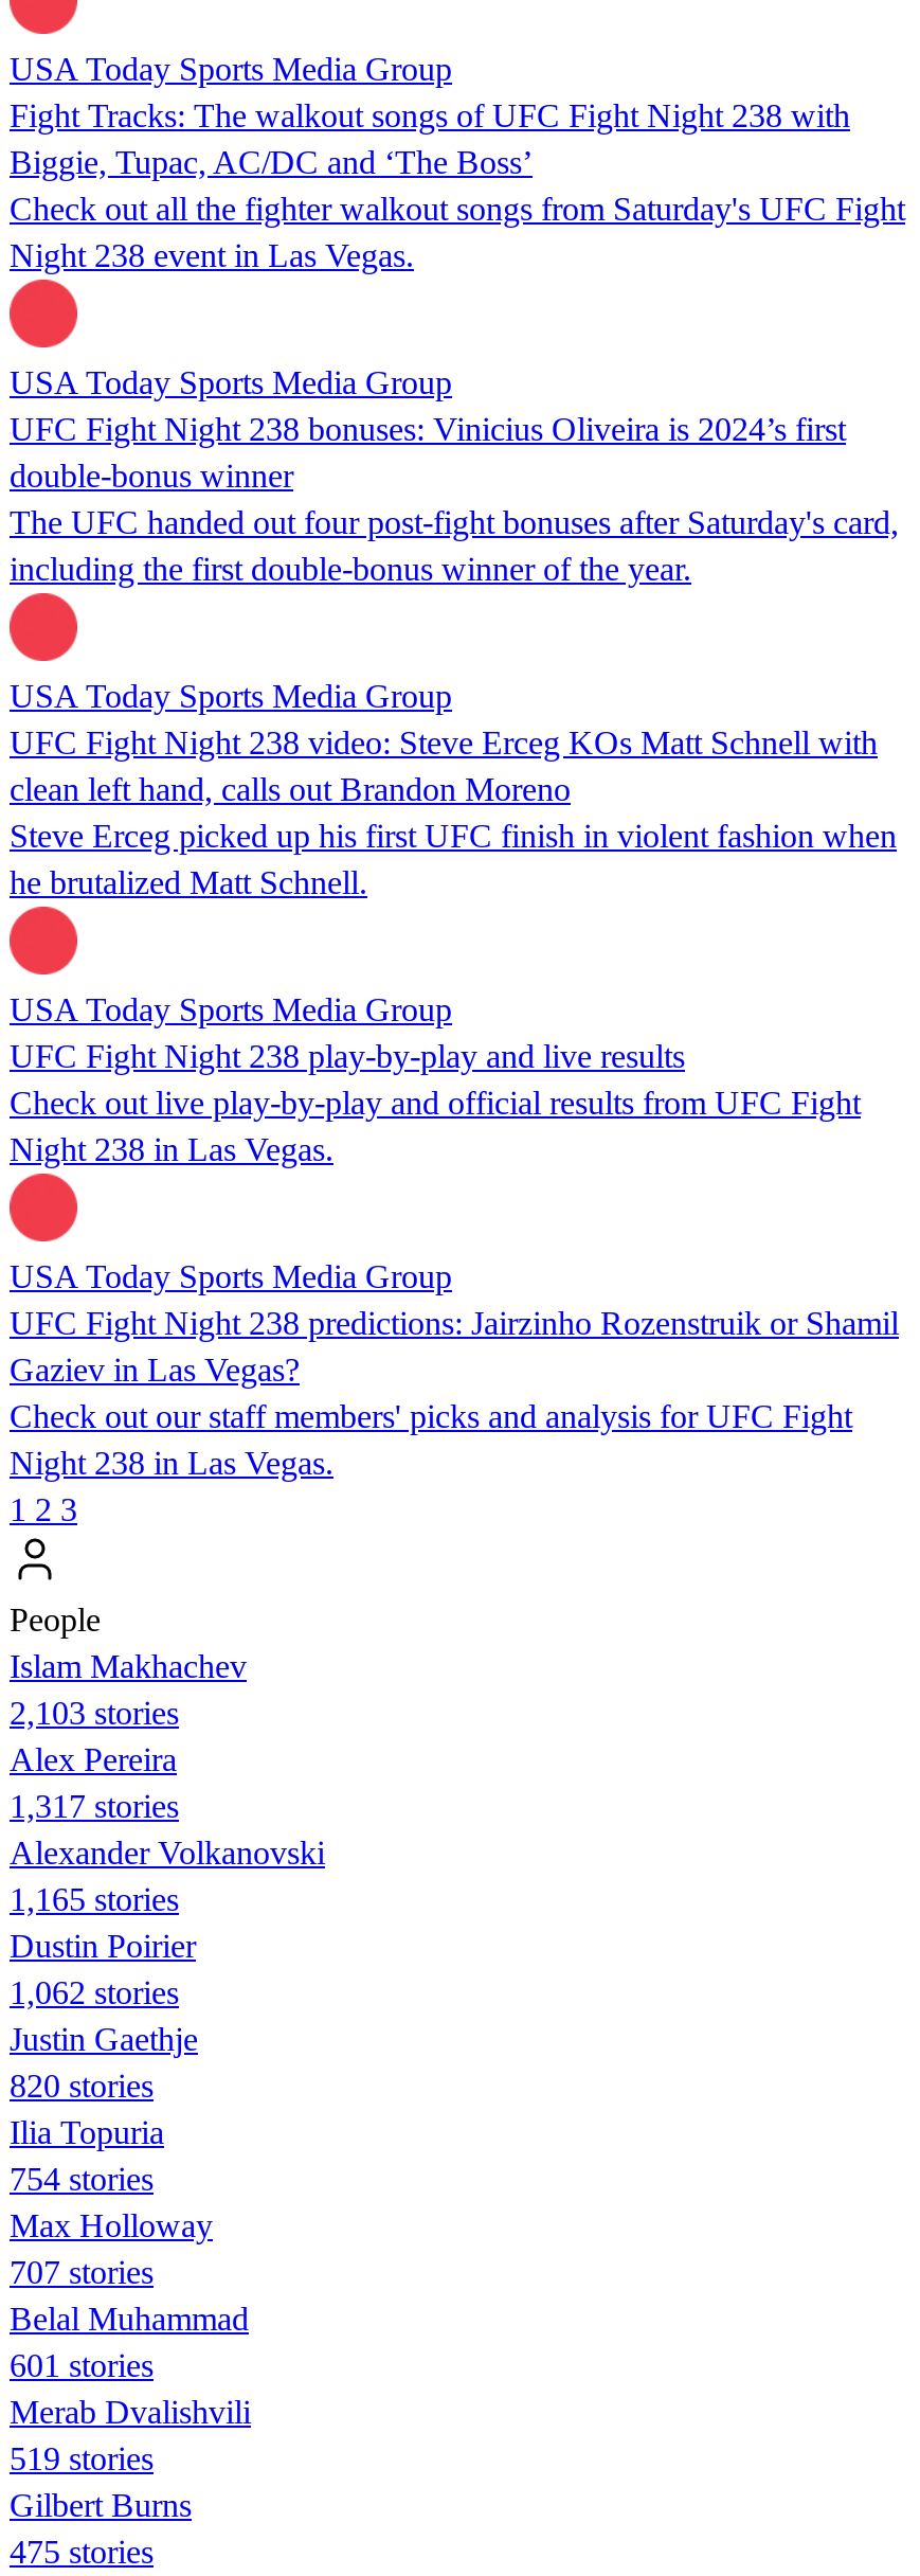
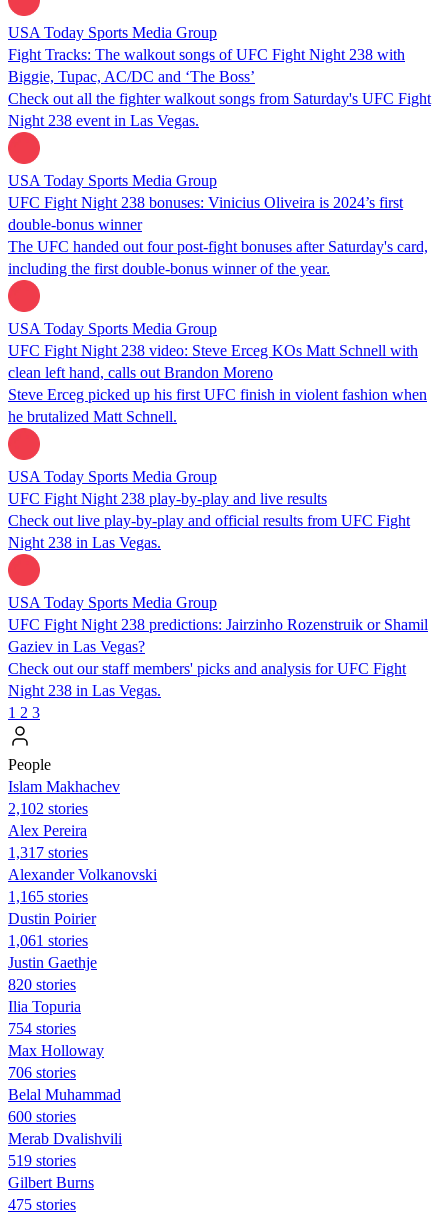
- 2,103 stories
+ 2,102 stories

- 1,062 stories
+ 1,061 stories

- 707 stories
+ 706 stories

- 601 stories
+ 600 stories
